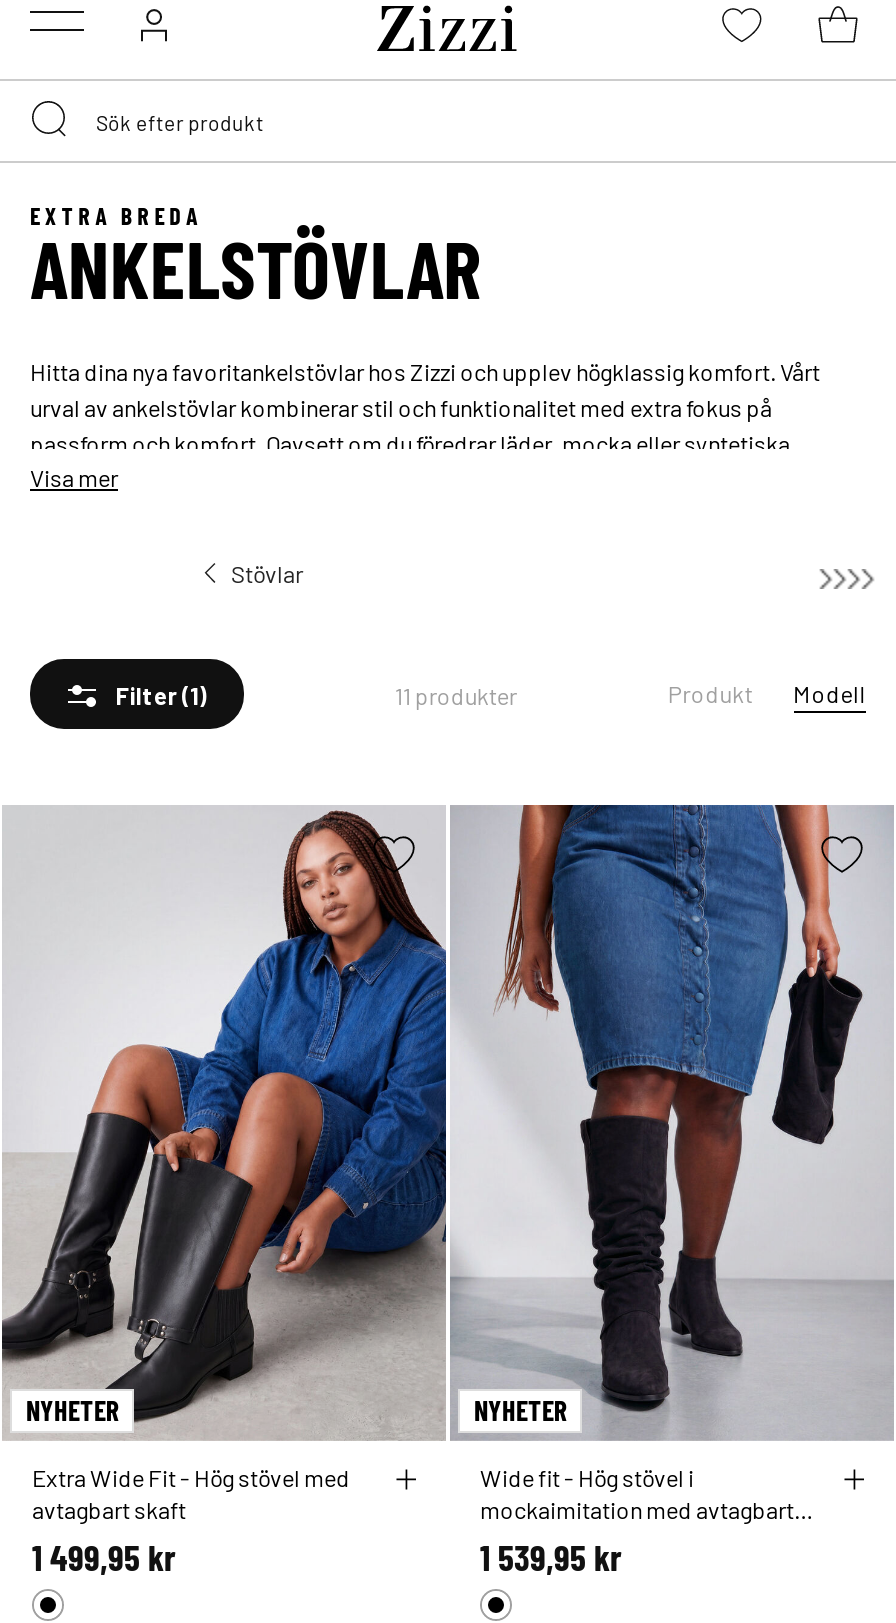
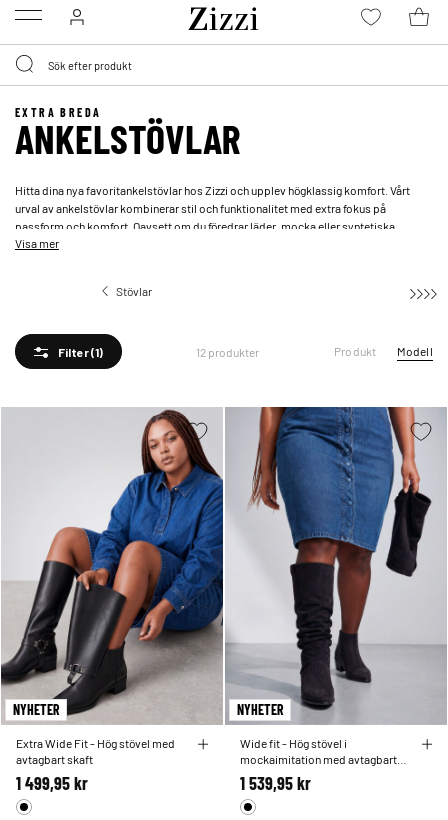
- 11 produkter
+ 12 produkter
